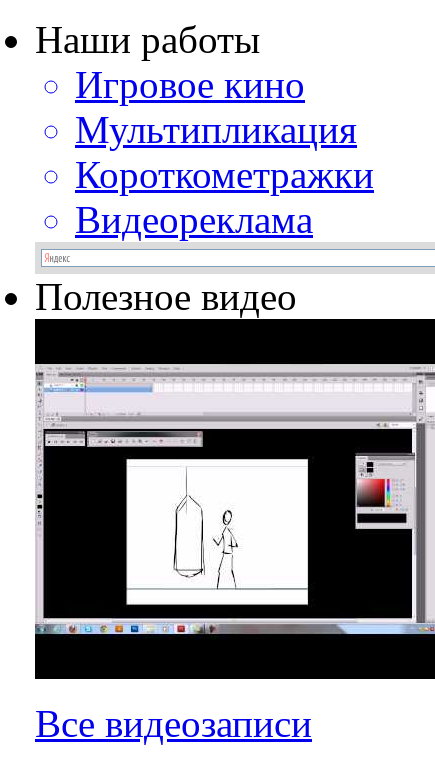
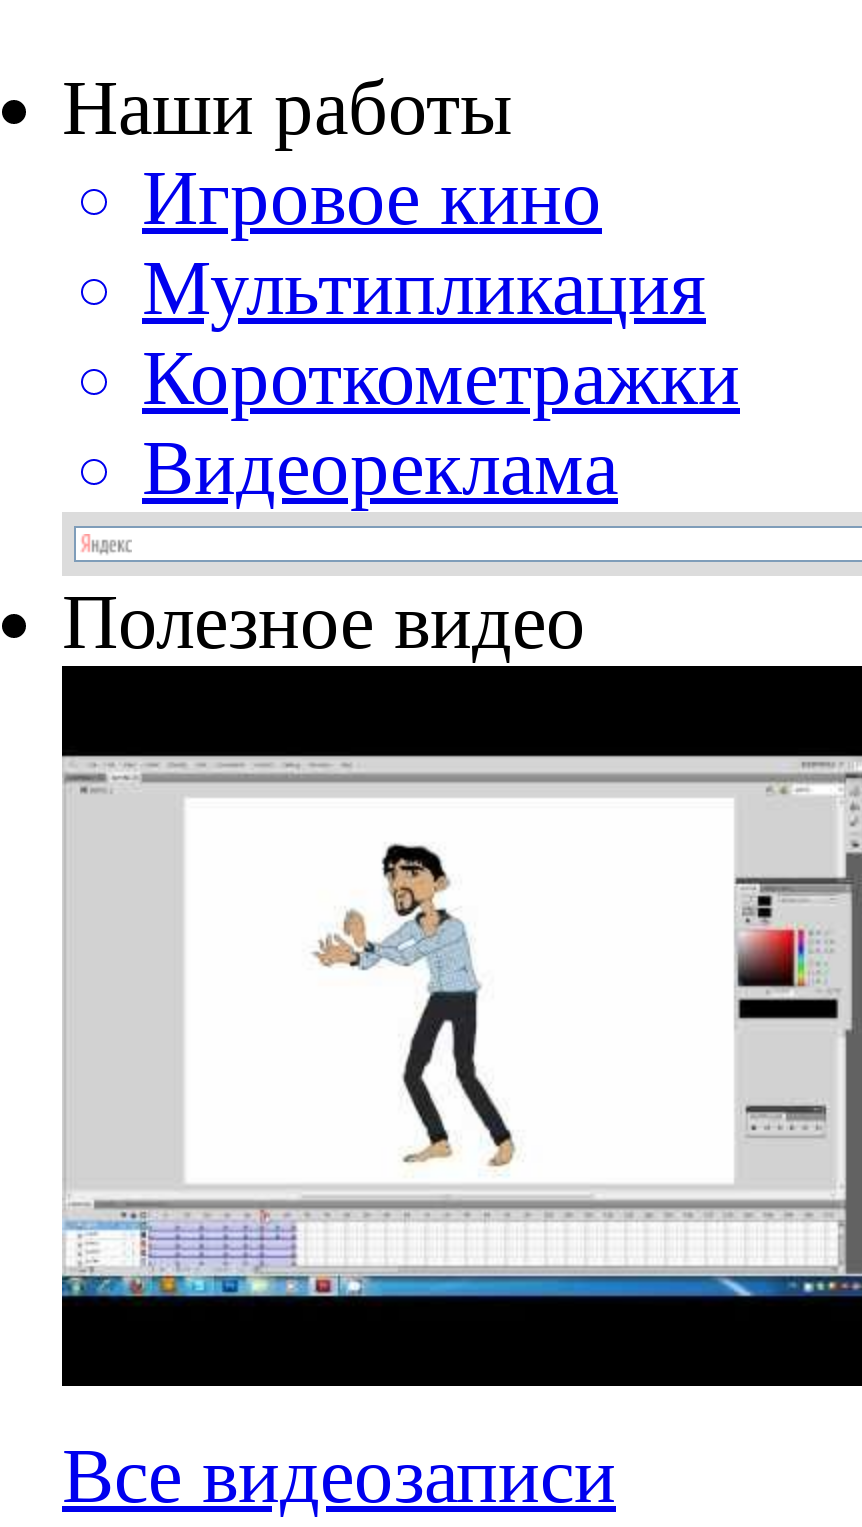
- [image]
+ [image]
